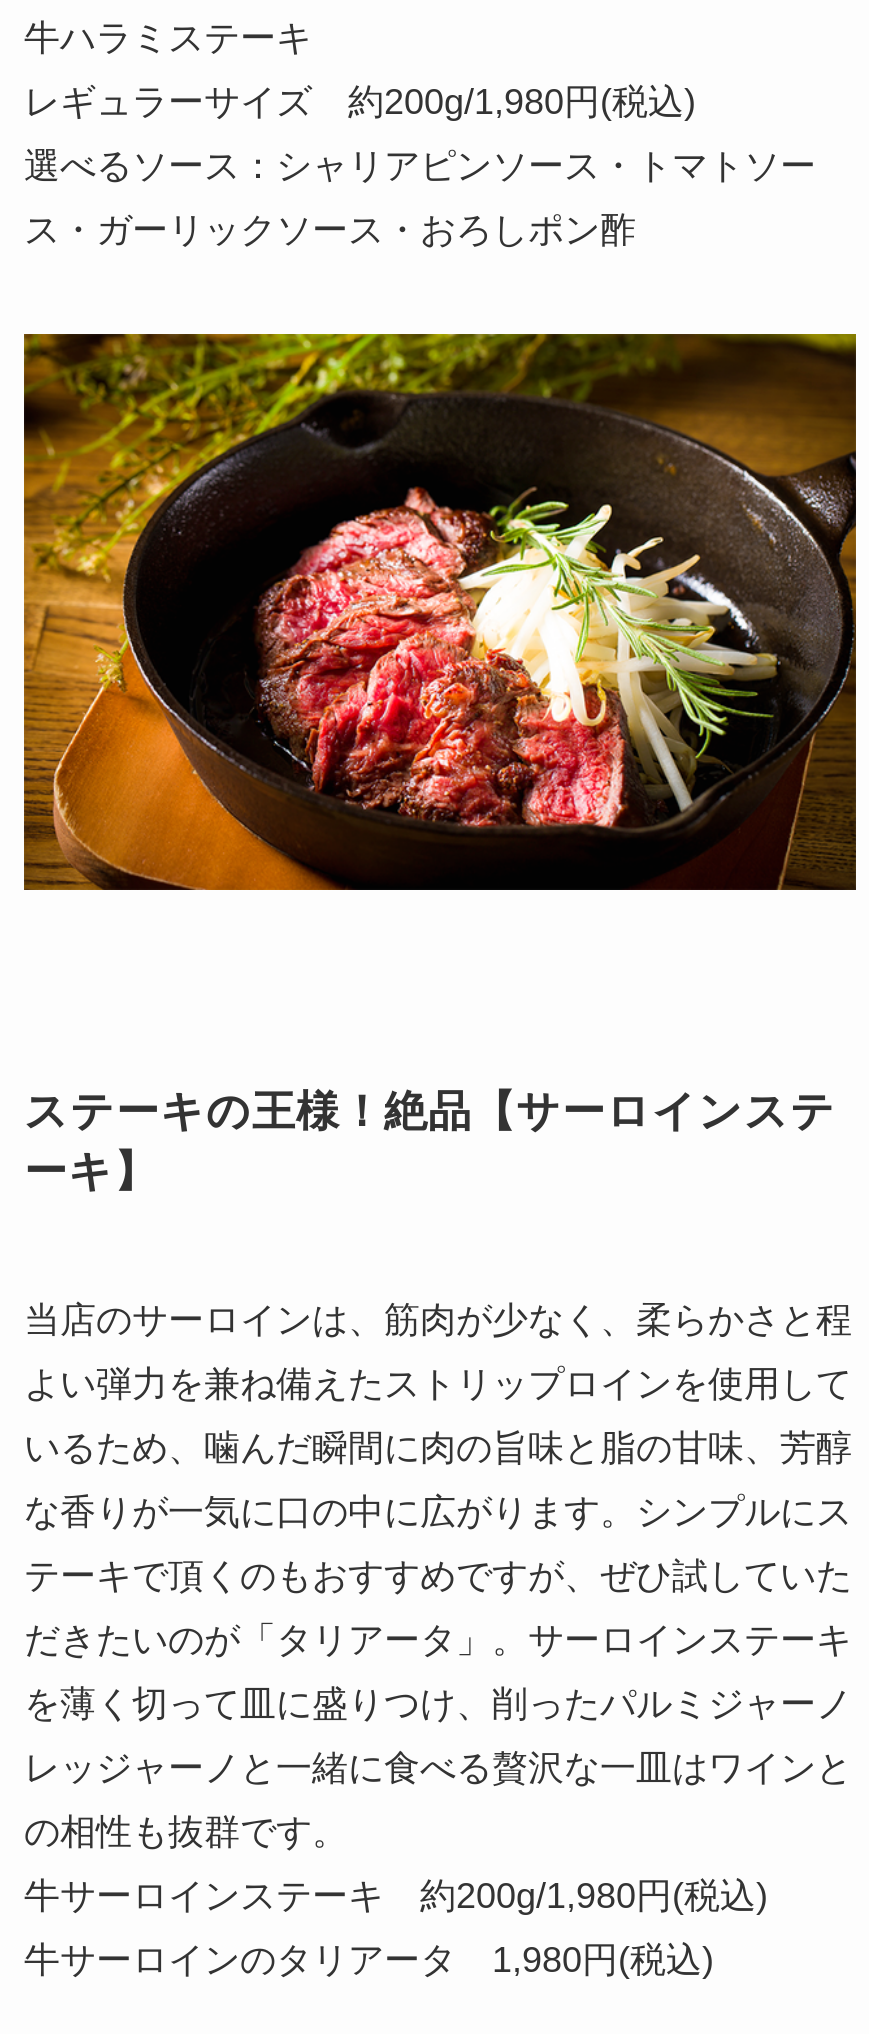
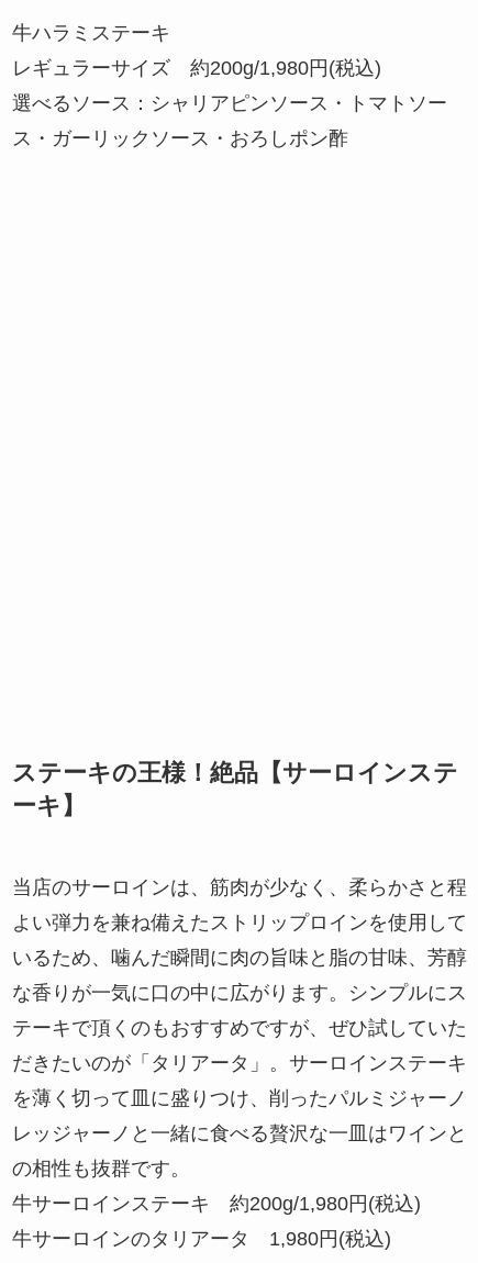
- [image]
